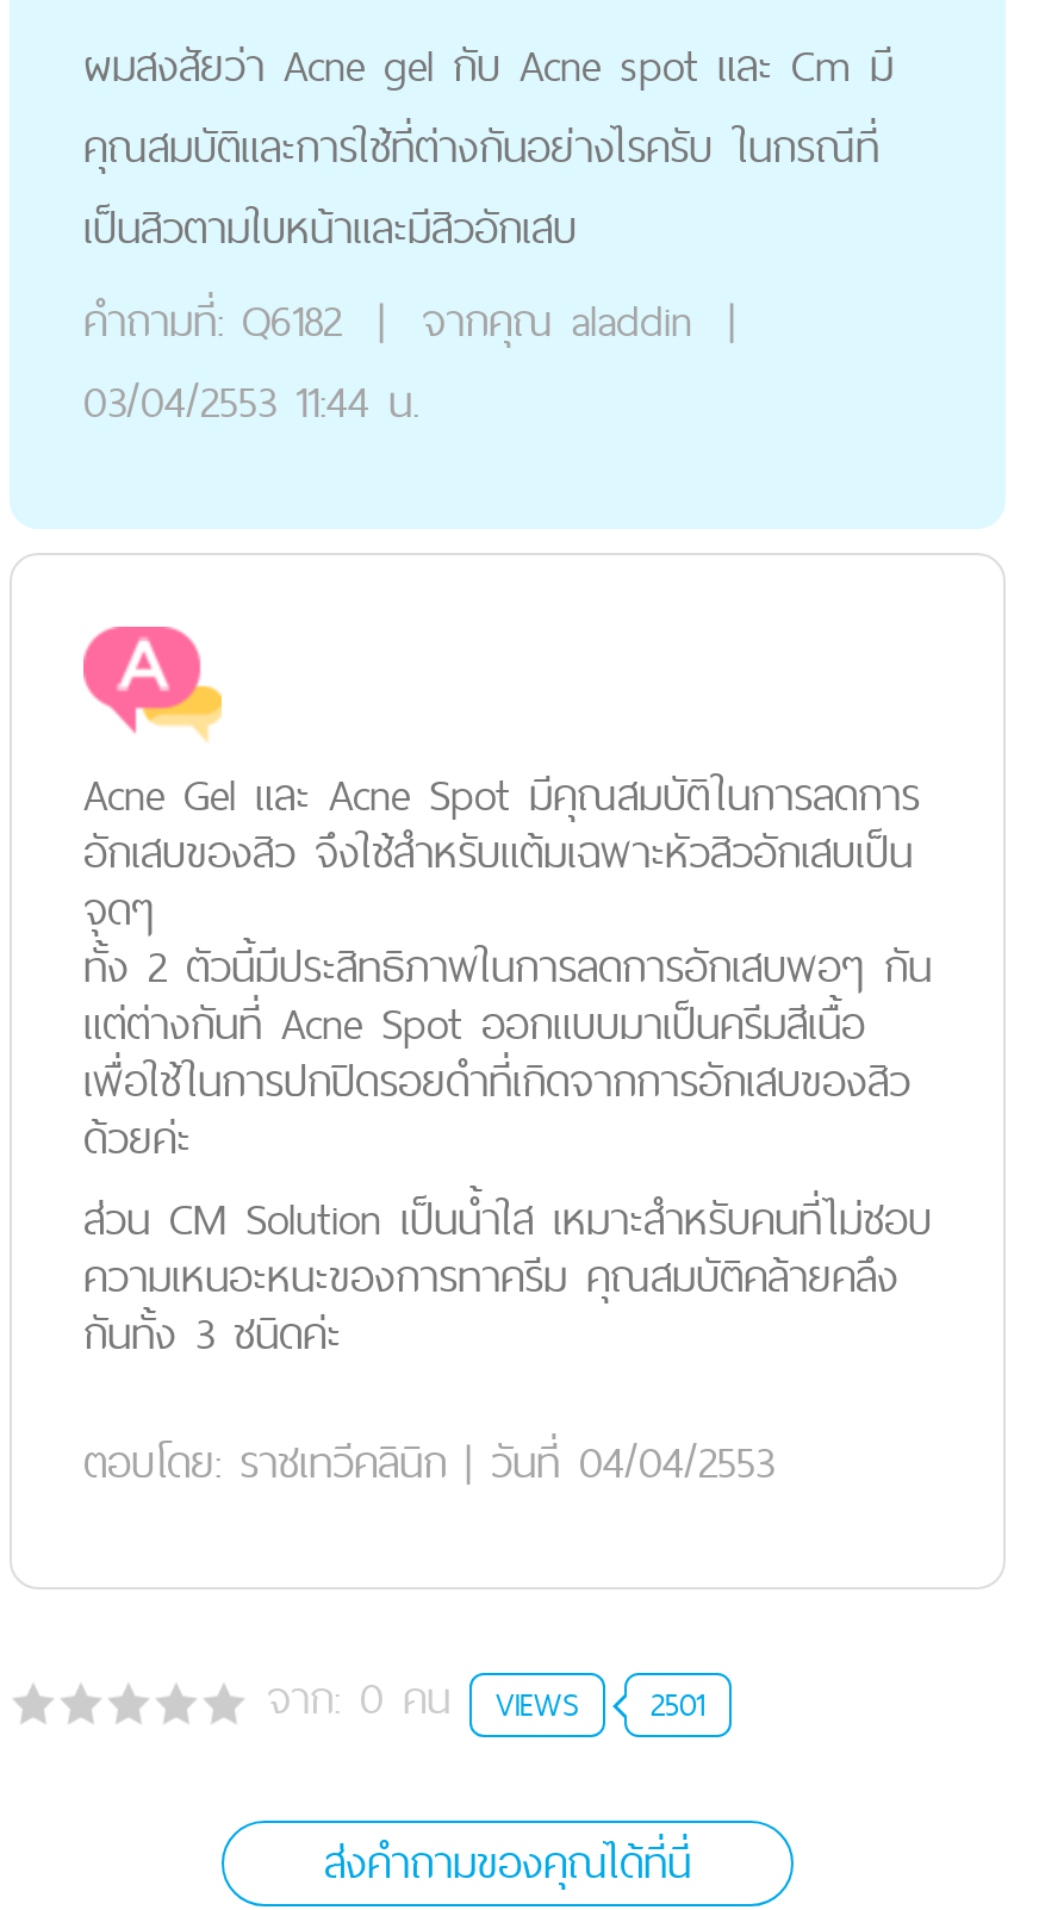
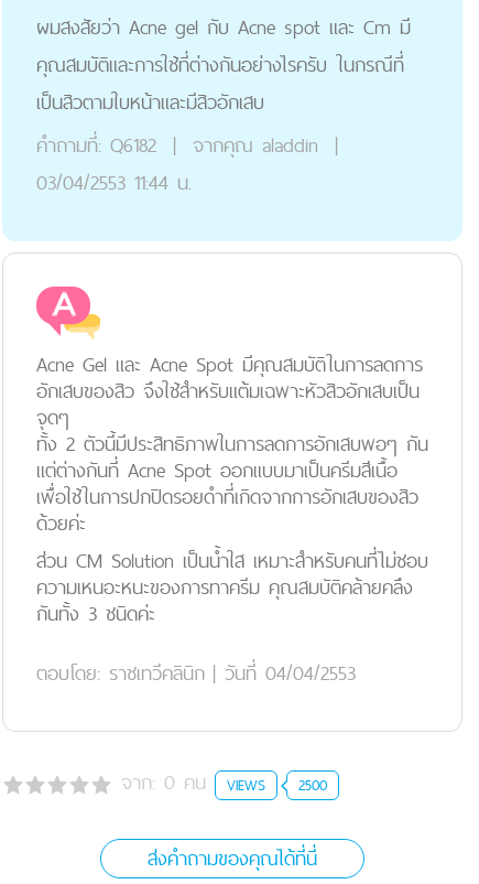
- จาก: 0คน VIEWS 2501
+ จาก: 0คน VIEWS 2500
